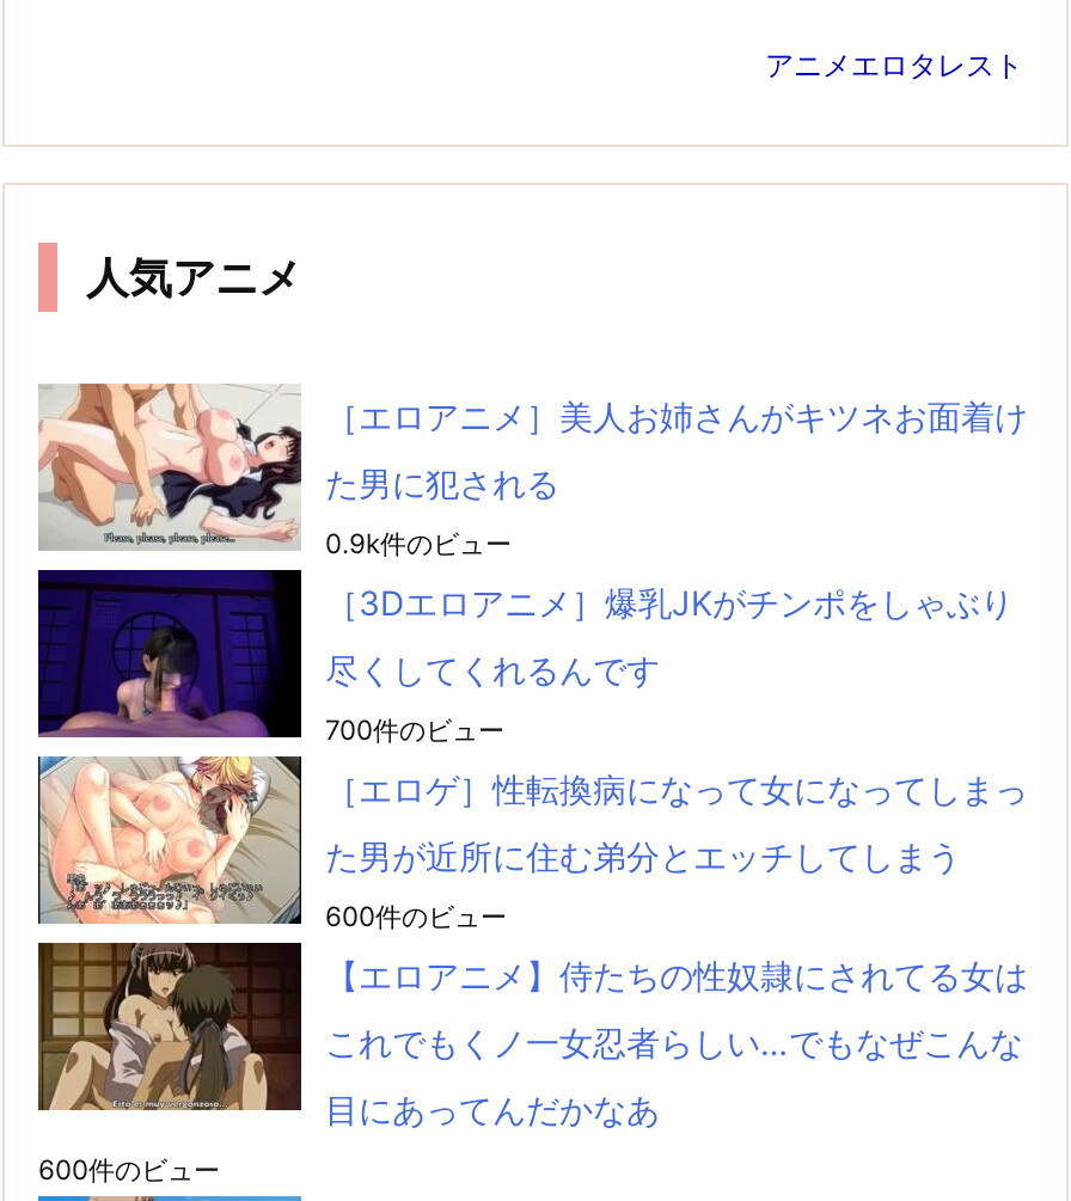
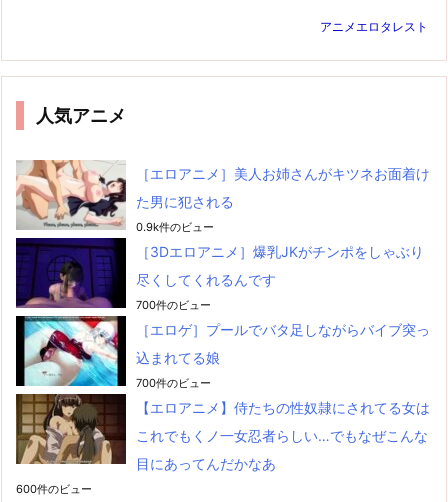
- [image]
- ［エロゲ］性転換病になって女になってしまっ
+ [image]
+ ［エロゲ］プールでバタ足しながらバイブ突っ

- た男が近所に住む弟分とエッチしてしまう
+ 込まれてる娘

- 600件のビュー
+ 700件のビュー
